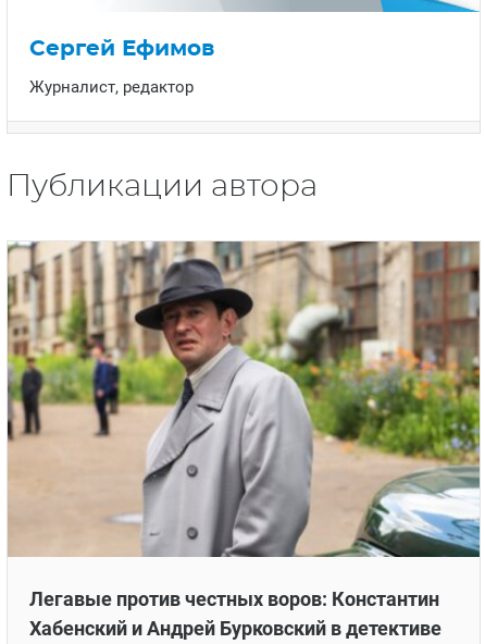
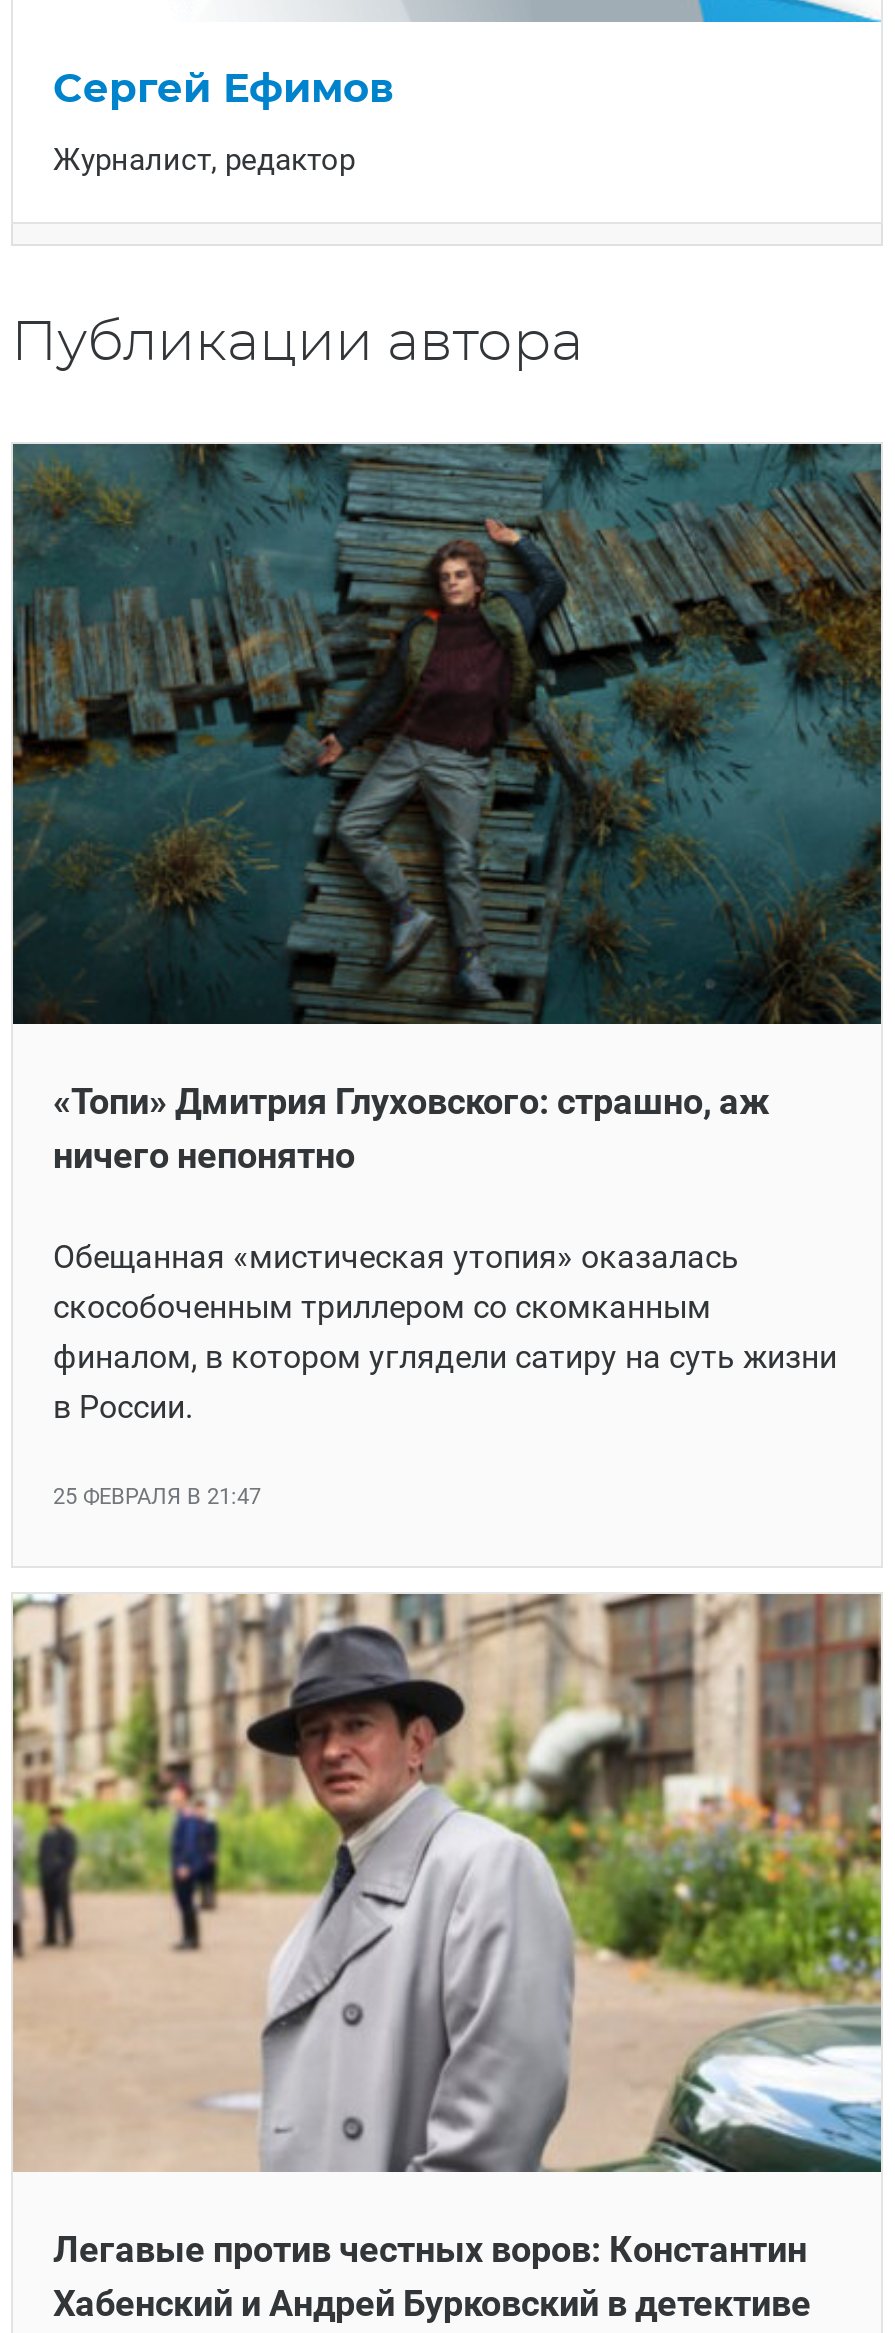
+ [image]
+ «Топи» Дмитрия Глуховского: страшно, аж
+ ничего непонятно
+ Обещанная «мистическая утопия» оказалась
+ скособоченным триллером со скомканным
+ финалом, в котором углядели сатиру на суть жизни
+ в России.
+ 25 ФЕВРАЛЯ В 21:47
